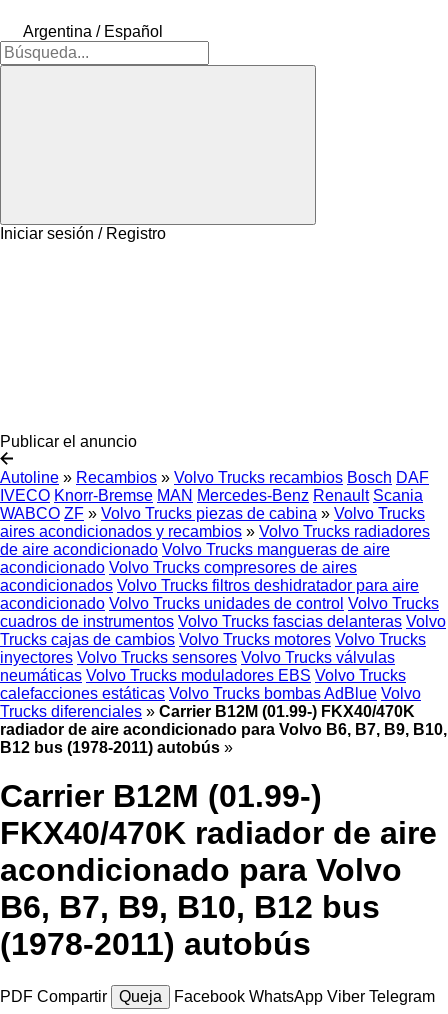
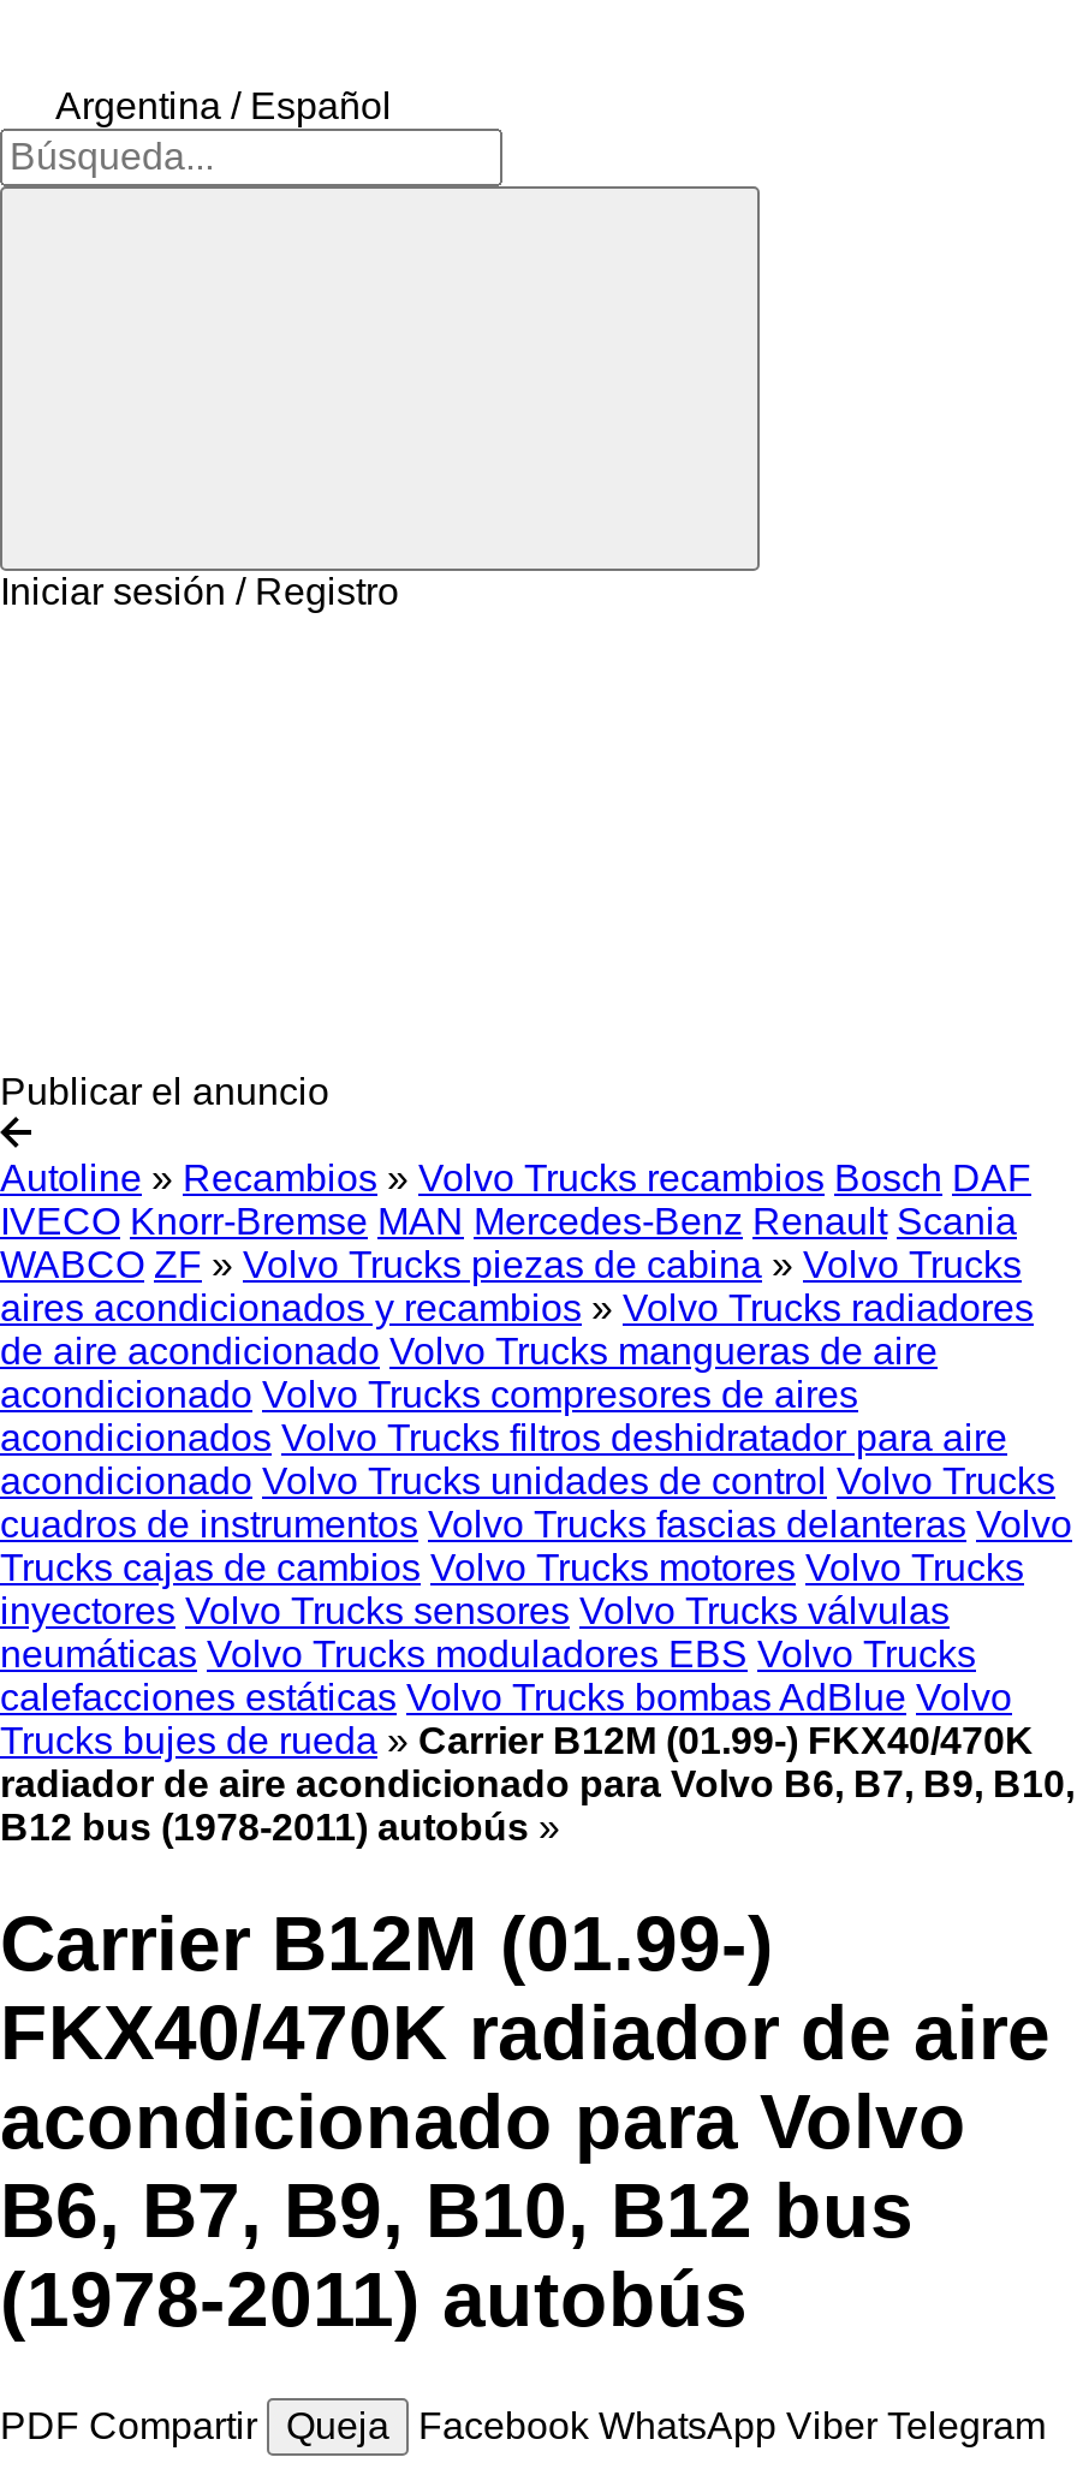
- Trucks diferenciales » Carrier B12M (01.99-) FKX40/470K
+ Trucks bujes de rueda » Carrier B12M (01.99-) FKX40/470K
